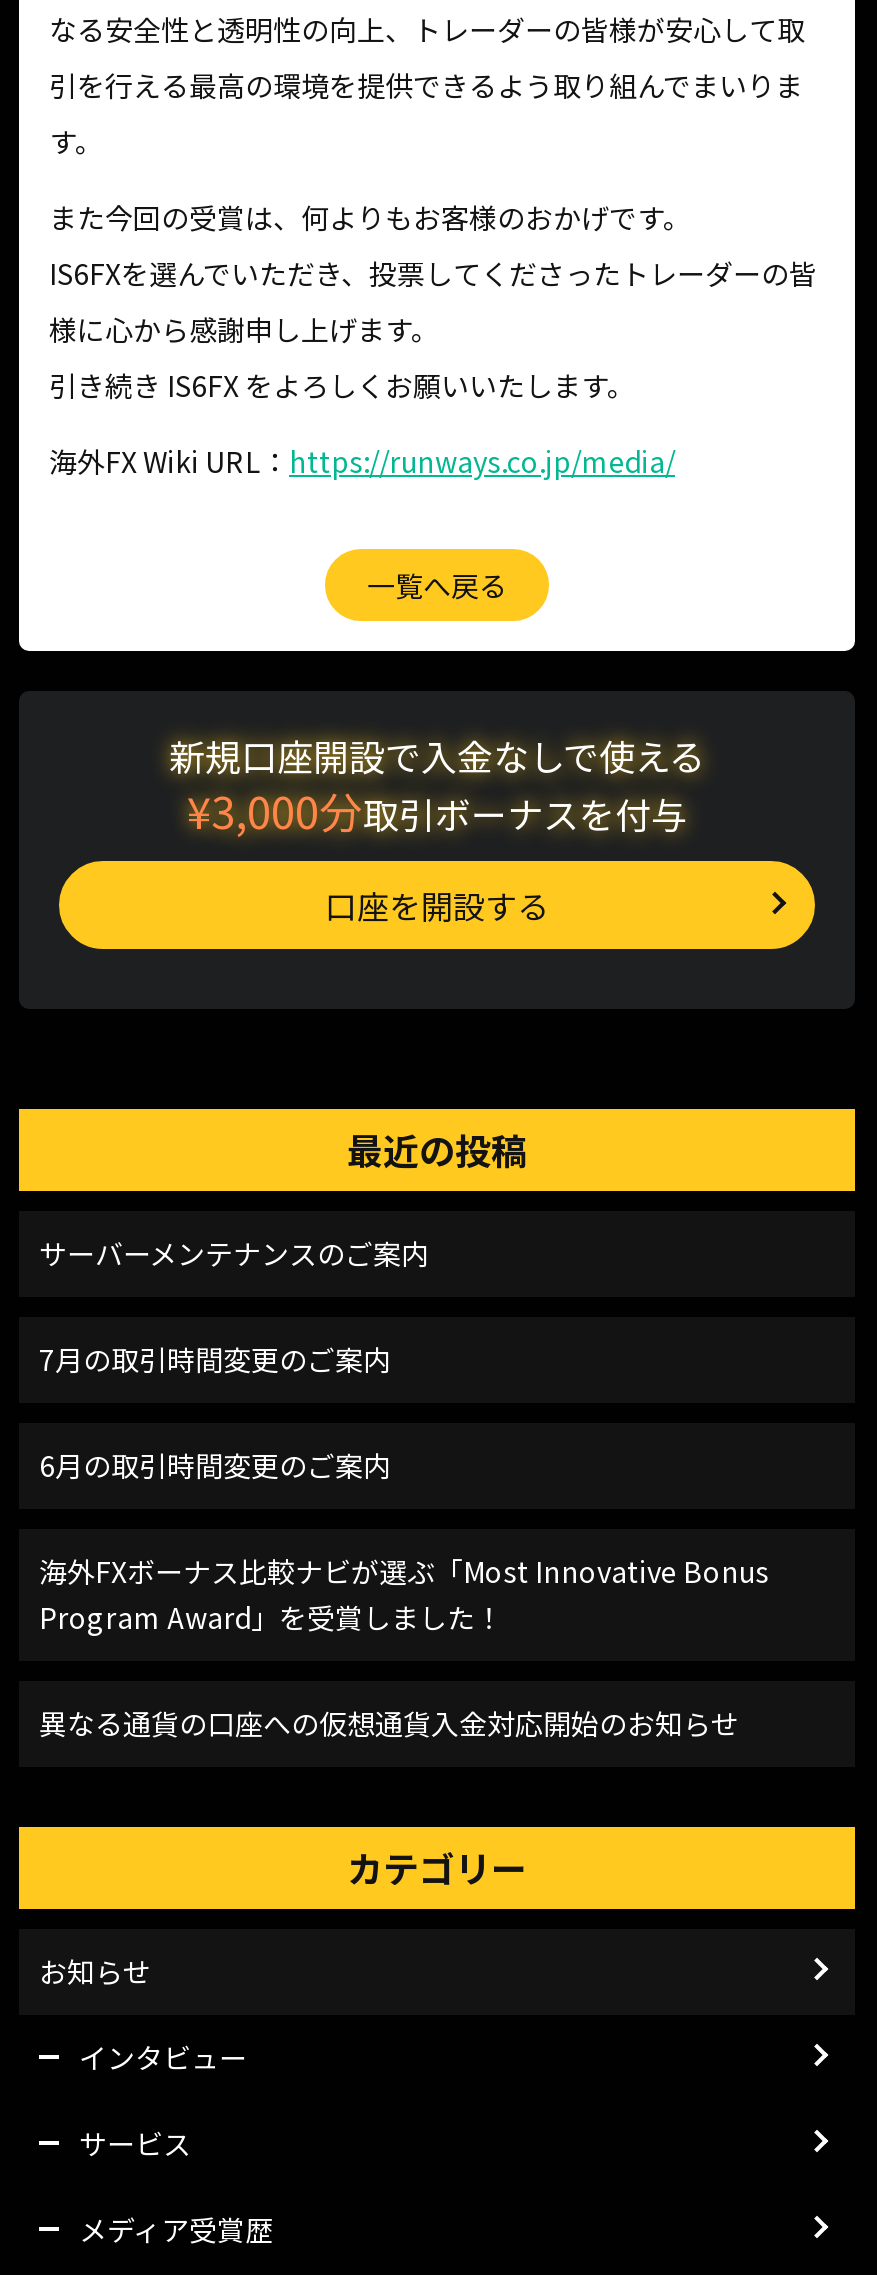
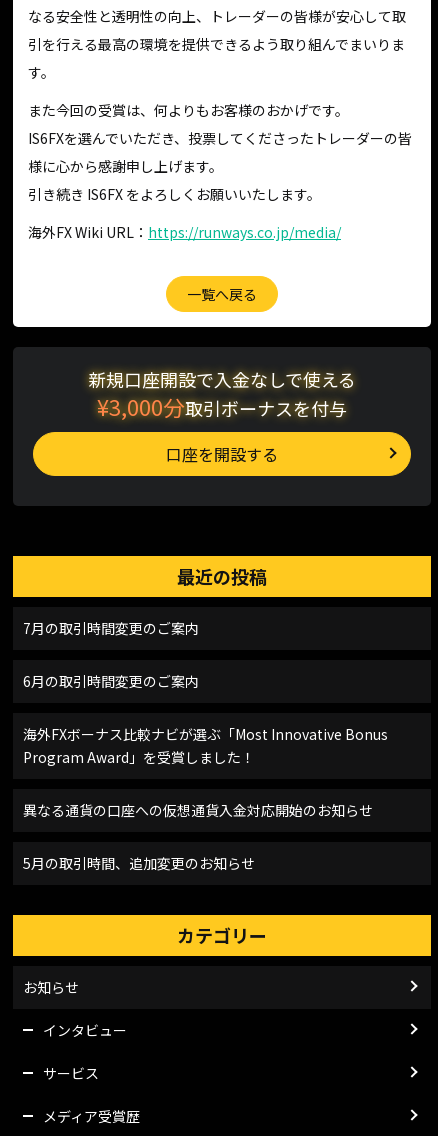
- サーバーメンテナンスのご案内

moved up: 7月の取引時間変更のご案内 | 6月の取引時間変更のご案内 | 海外FXボーナス比較ナビが選ぶ「Most Innovative Bonus | Program Award」を受賞しました！ | 異なる通貨の口座への仮想通貨入金対応開始のお知らせ

+ 5月の取引時間、追加変更のお知らせ
